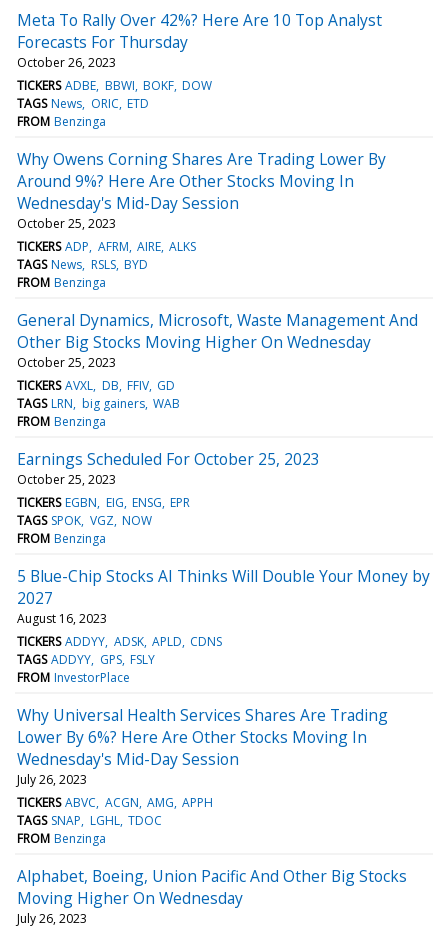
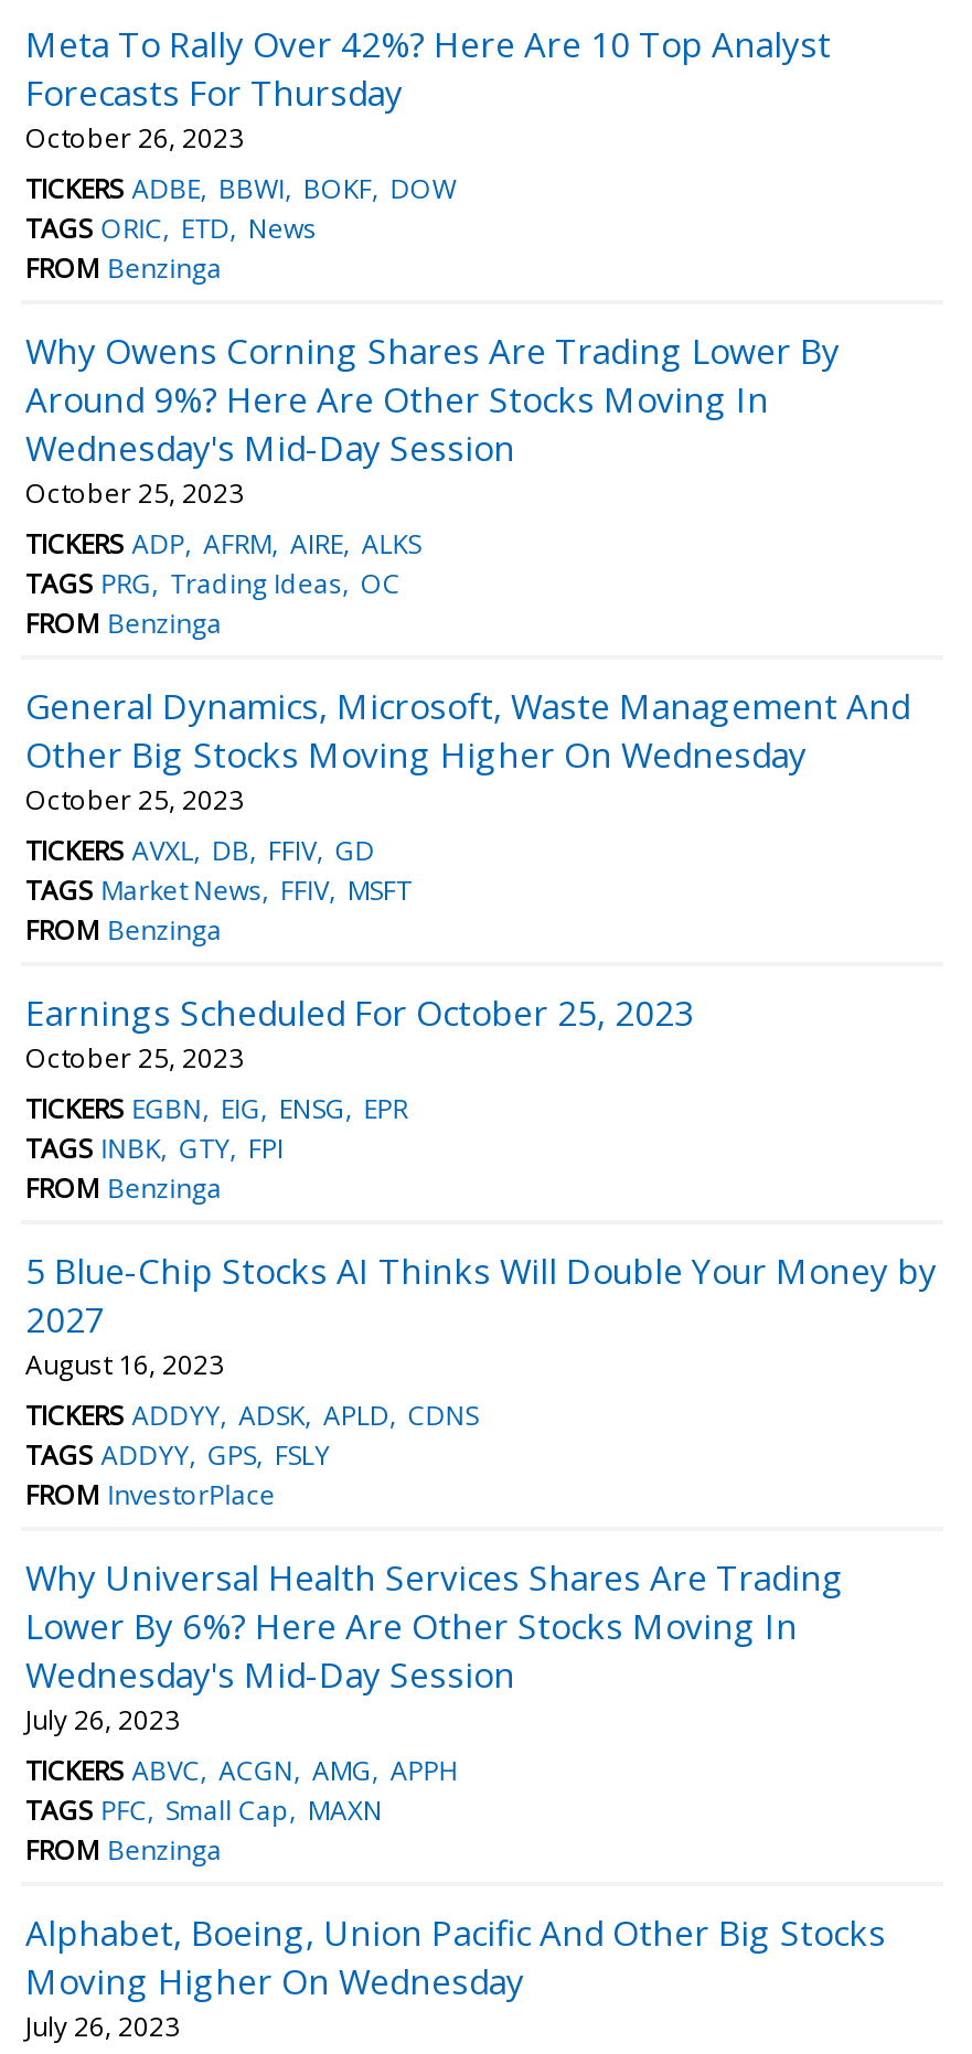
- TAGS News ORIC ETD
+ TAGS ORIC ETD News

- TAGS News RSLS BYD
+ TAGS PRG Trading Ideas OC

- TAGS LRN big gainers WAB
+ TAGS Market News FFIV MSFT

- TAGS SPOK VGZ NOW
+ TAGS INBK GTY FPI

- TAGS SNAP LGHL TDOC
+ TAGS PFC Small Cap MAXN
